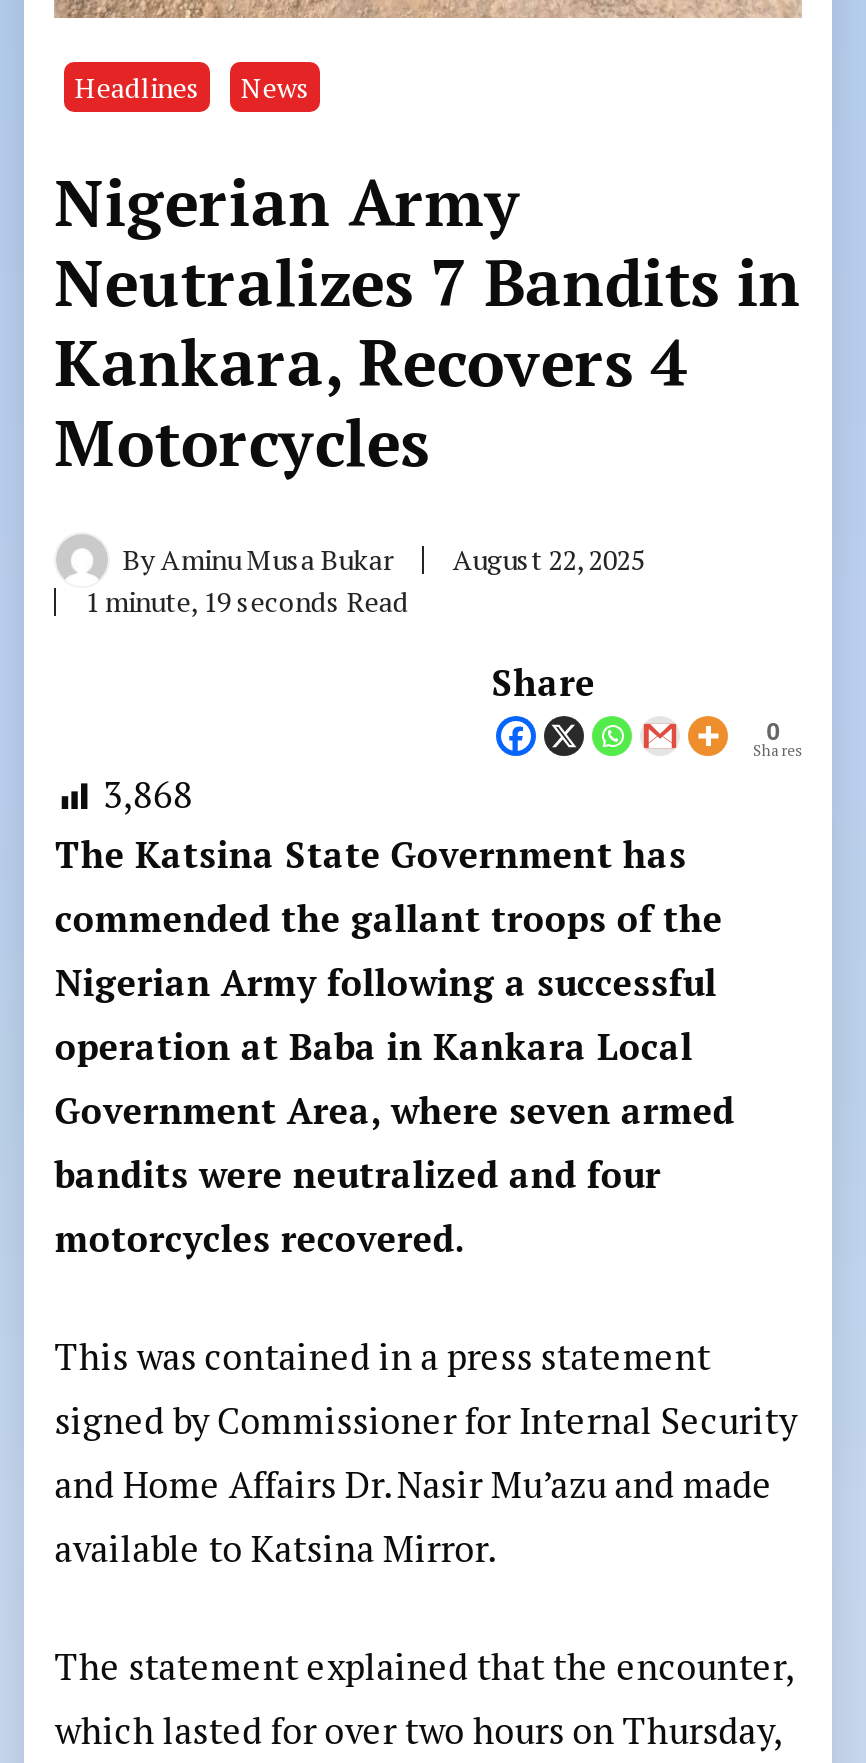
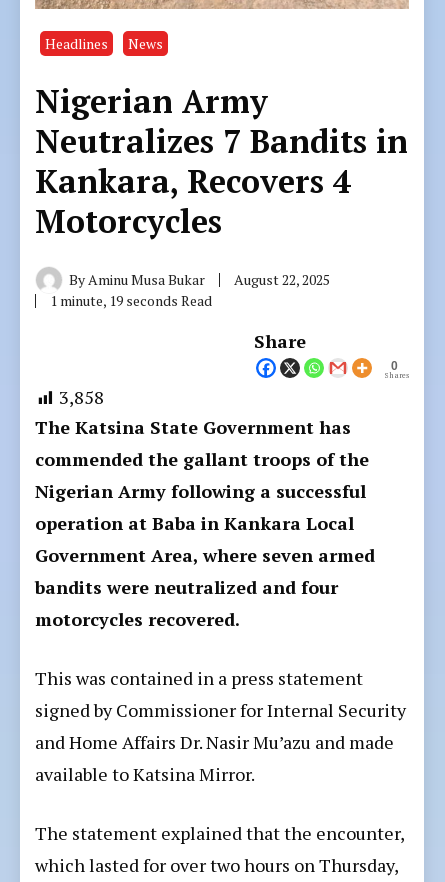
- 3,868
+ 3,858
